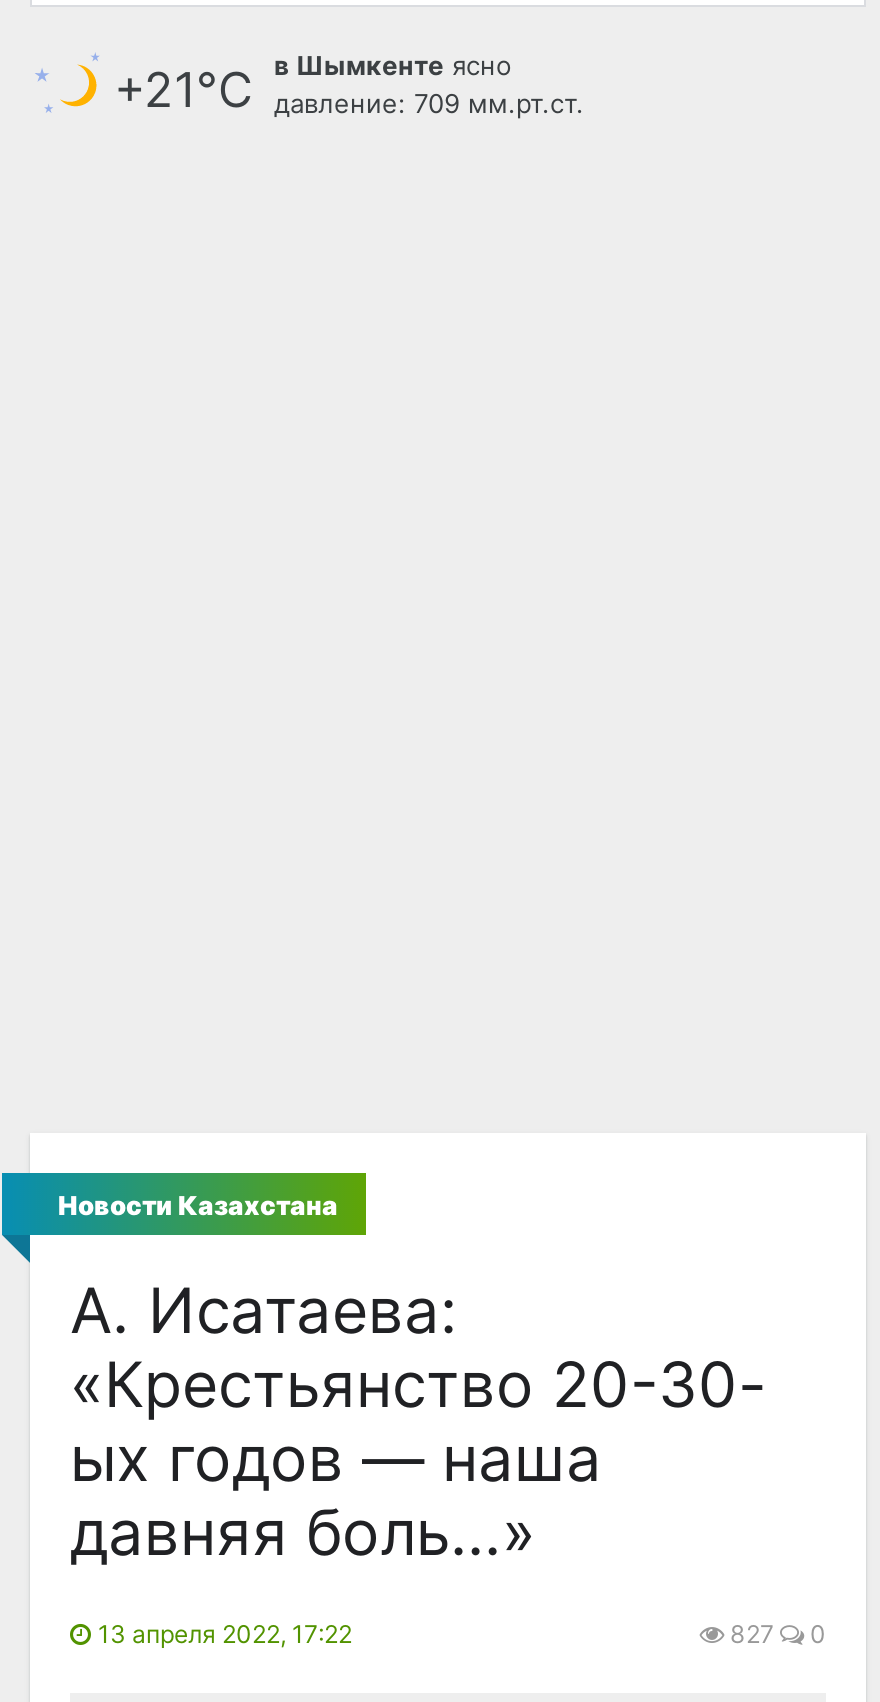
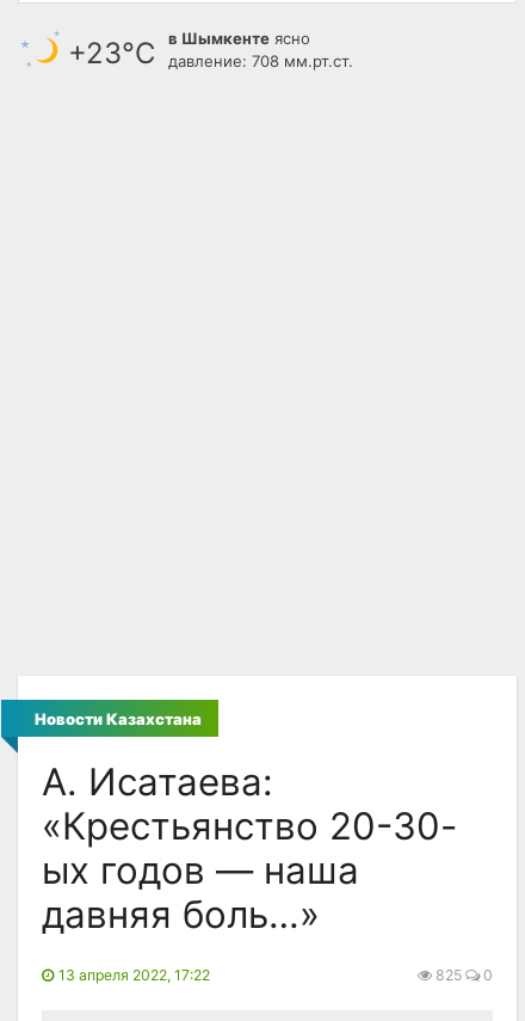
- +21°С
+ +23°С

- давление: 709 мм.рт.ст.
+ давление: 708 мм.рт.ст.

- 827 0
+ 825 0
